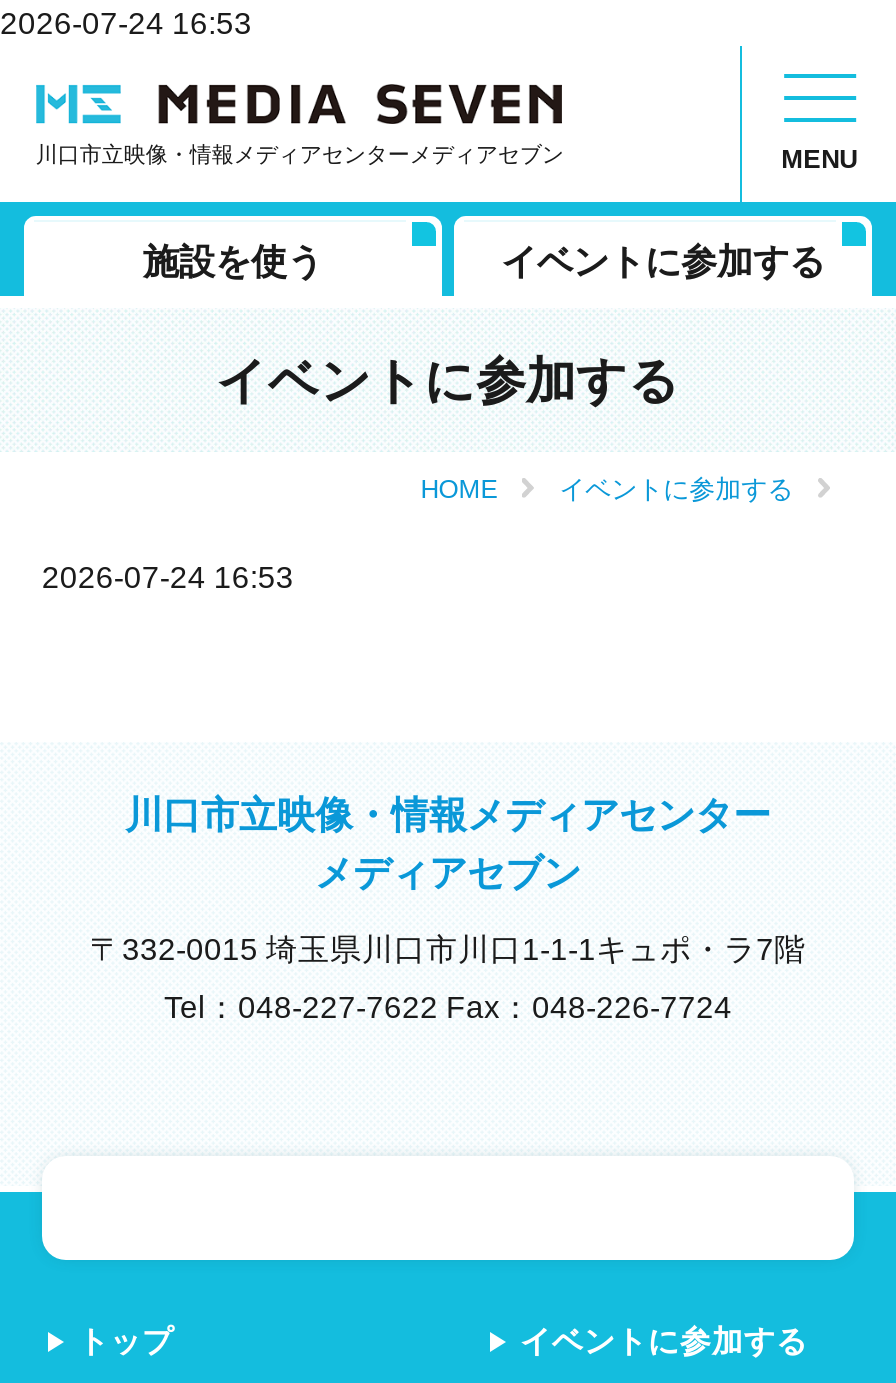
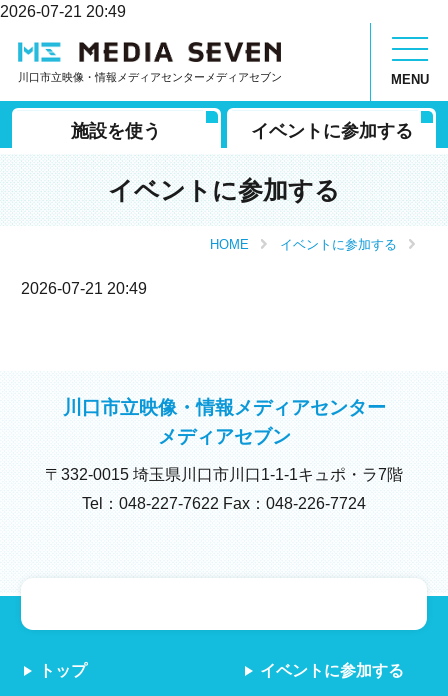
- 2026-07-24 16:53
+ 2026-07-21 20:49

- 2026-07-24 16:53
+ 2026-07-21 20:49
